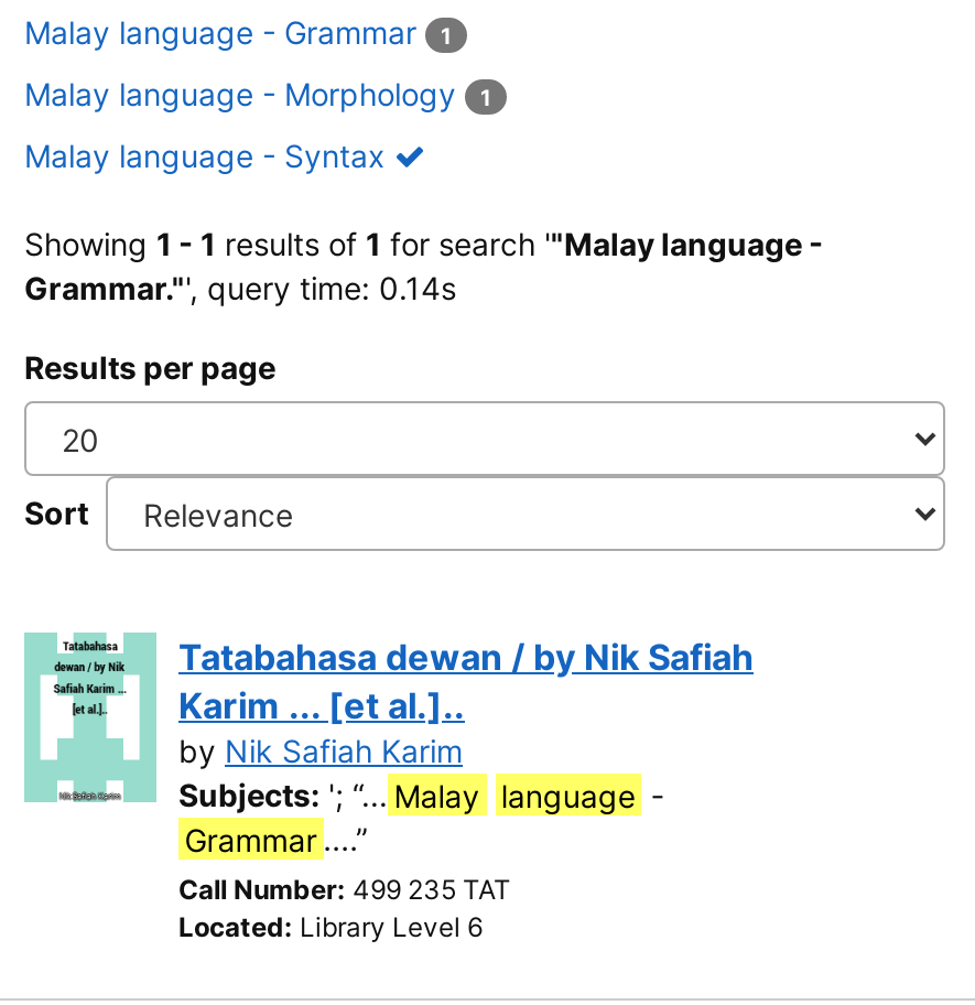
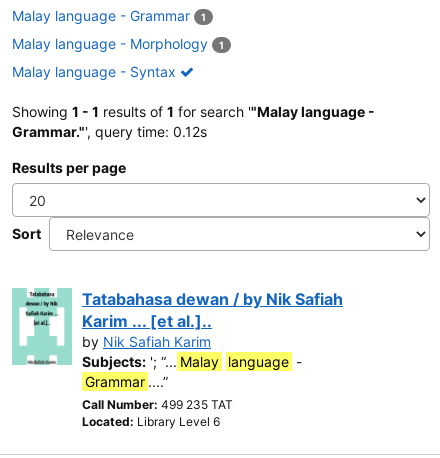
- Grammar."', query time: 0.14s
+ Grammar."', query time: 0.12s
